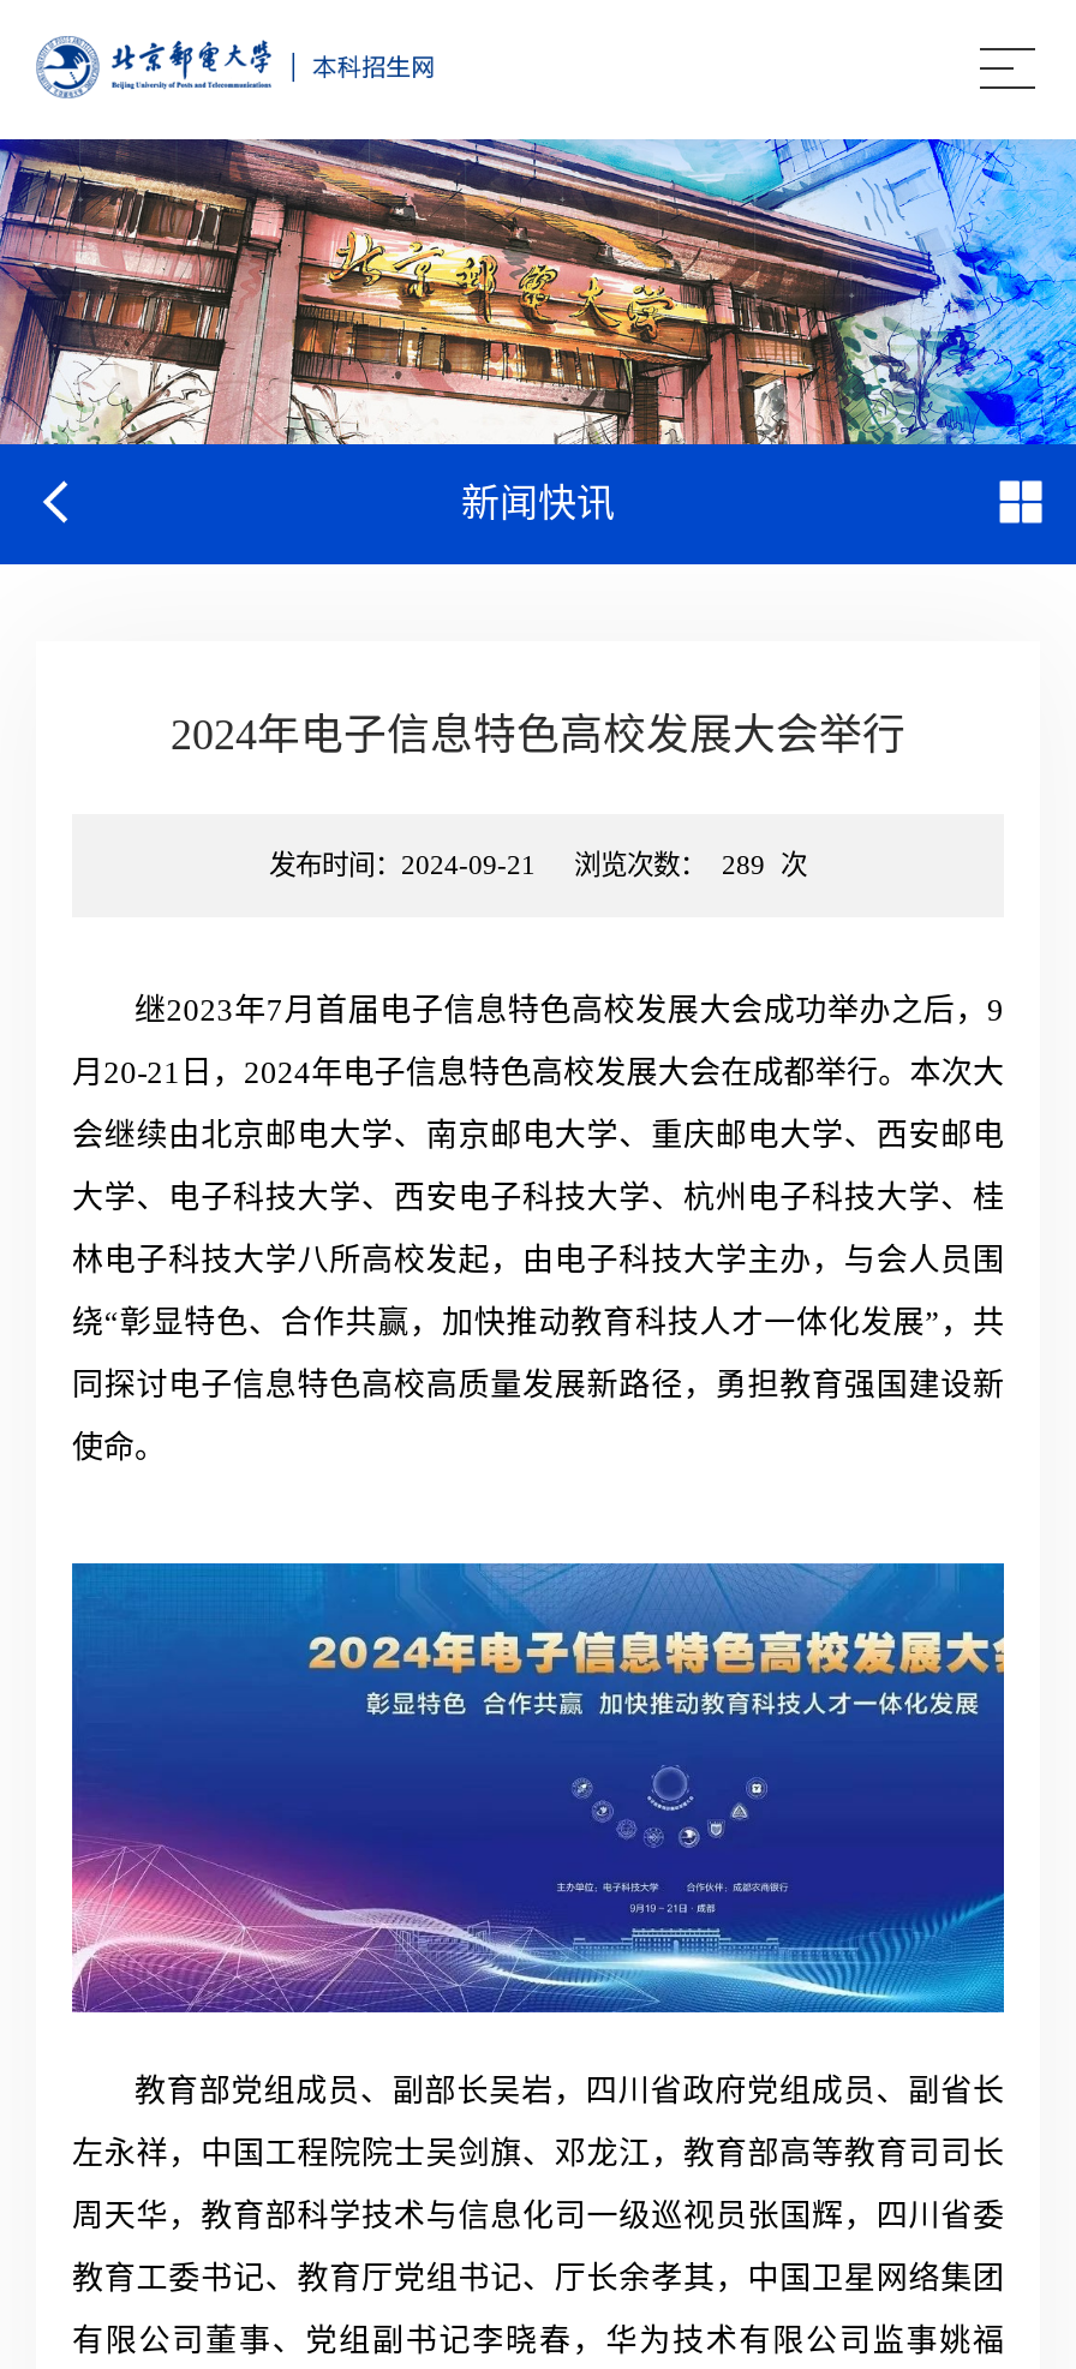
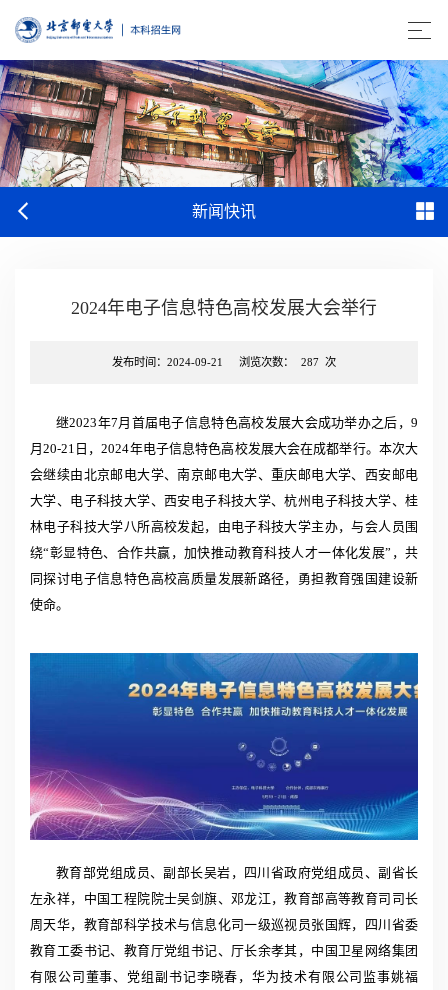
- 发布时间：2024-09-21 浏览次数： 289 次
+ 发布时间：2024-09-21 浏览次数： 287 次
